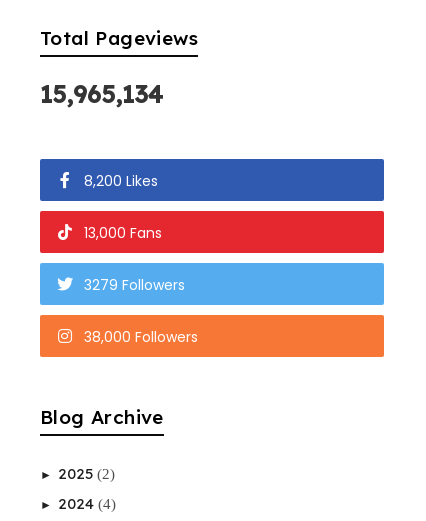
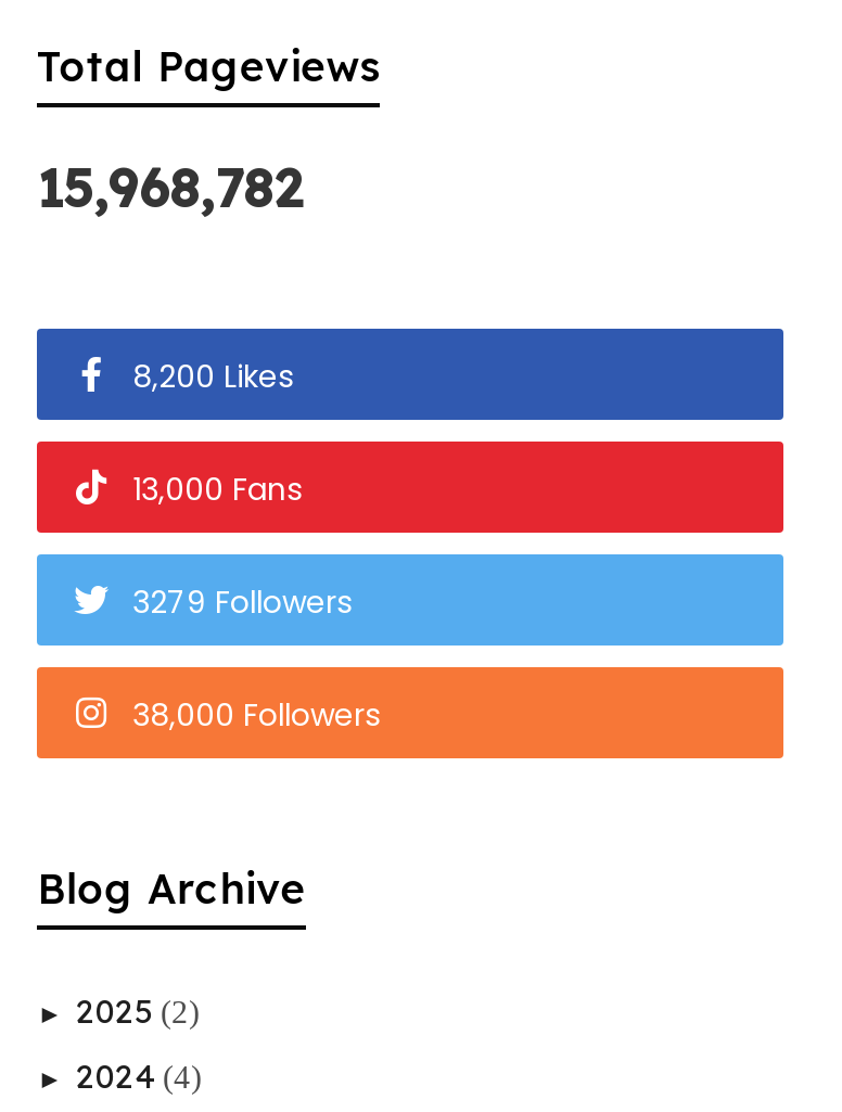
- 15,965,134
+ 15,968,782
